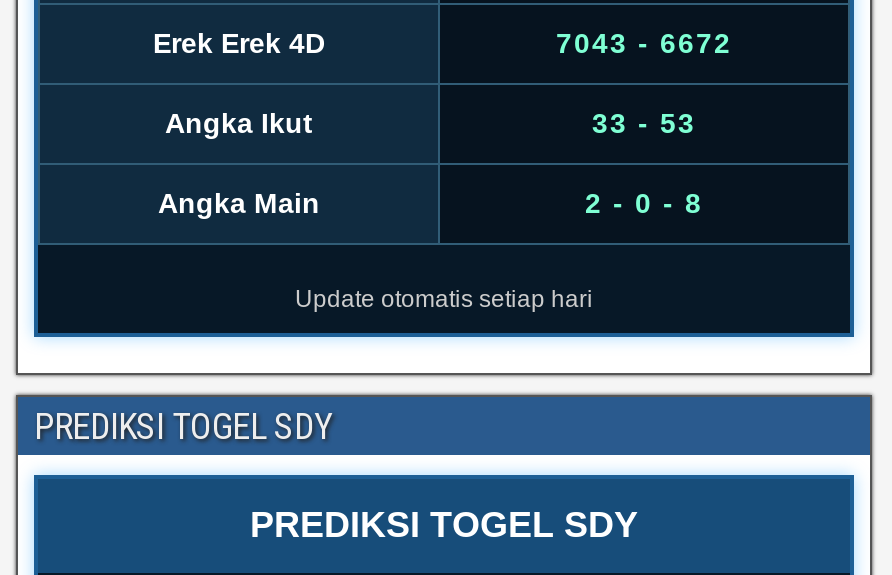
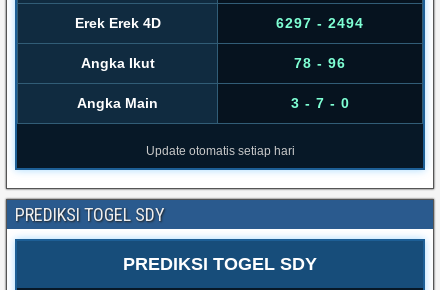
- 7043 - 6672
+ 6297 - 2494

- 33 - 53
+ 78 - 96

- 2 - 0 - 8
+ 3 - 7 - 0
